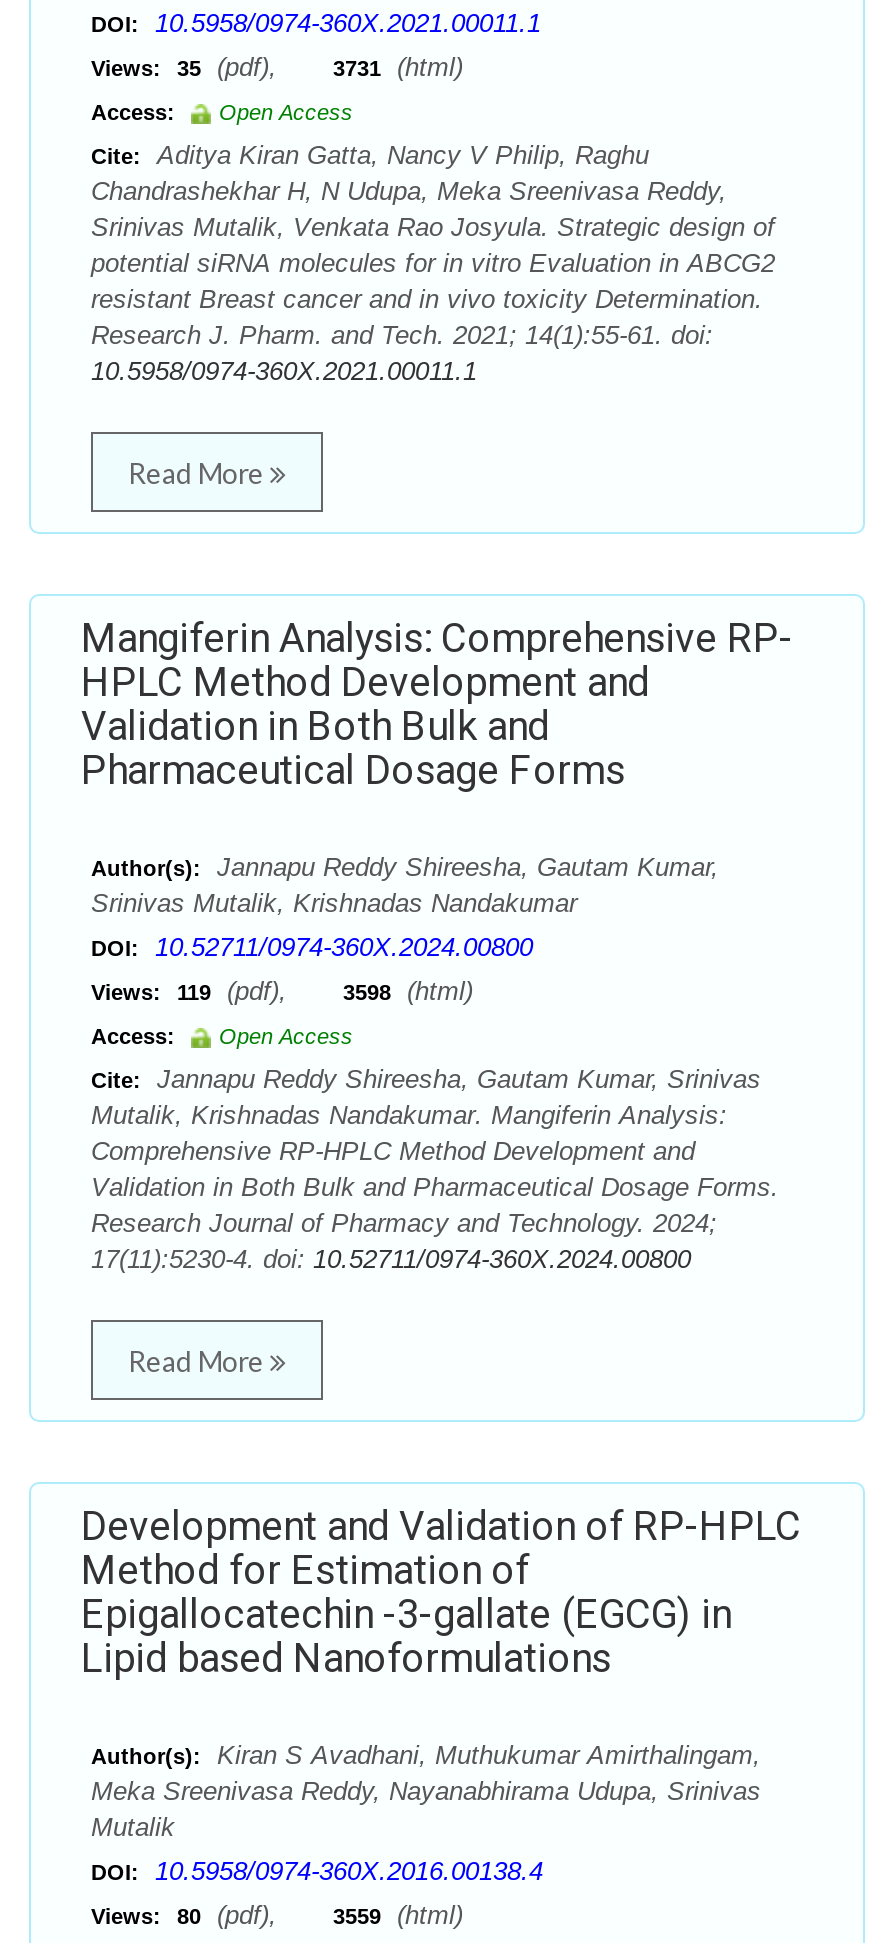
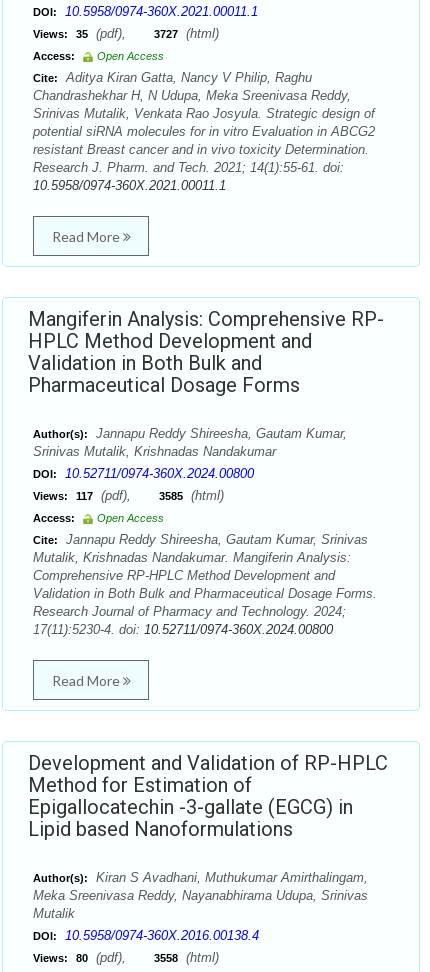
- Views: 35 (pdf), 3731 (html)
+ Views: 35 (pdf), 3727 (html)

- Views: 119 (pdf), 3598 (html)
+ Views: 117 (pdf), 3585 (html)

- Views: 80 (pdf), 3559 (html)
+ Views: 80 (pdf), 3558 (html)
